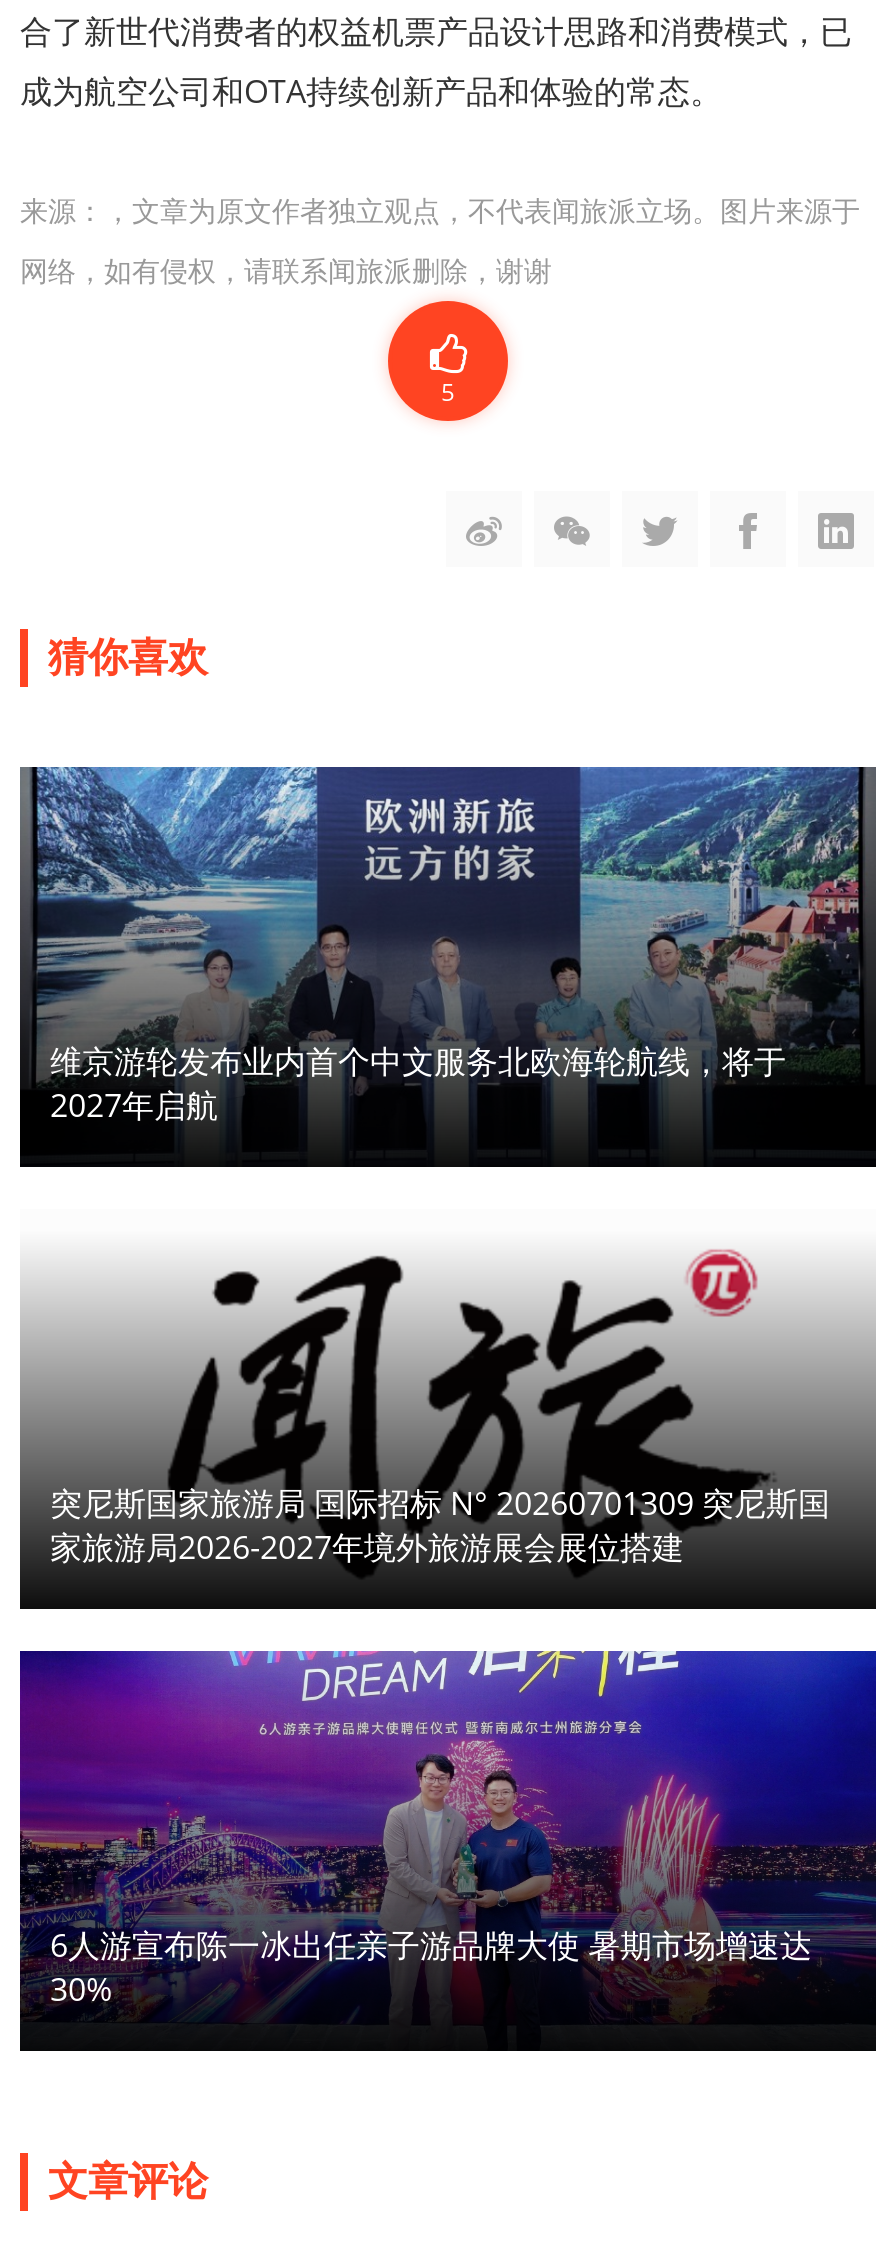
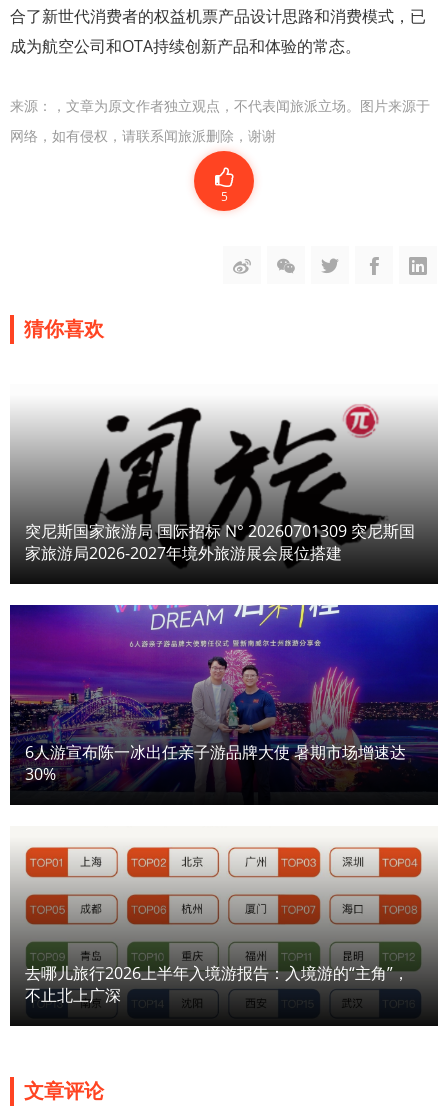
- [image]
- 维京游轮发布业内首个中文服务北欧海轮航线，将于
- 2027年启航

moved up: [image]

moved up: [image] | 突尼斯国家旅游局 国际招标 N° 20260701309 突尼斯国 | 家旅游局2026-2027年境外旅游展会展位搭建 | 6人游宣布陈一冰出任亲子游品牌大使 暑期市场增速达 | 30%

+ [image]
+ 去哪儿旅行2026上半年入境游报告：入境游的“主角”，
+ 不止北上广深
